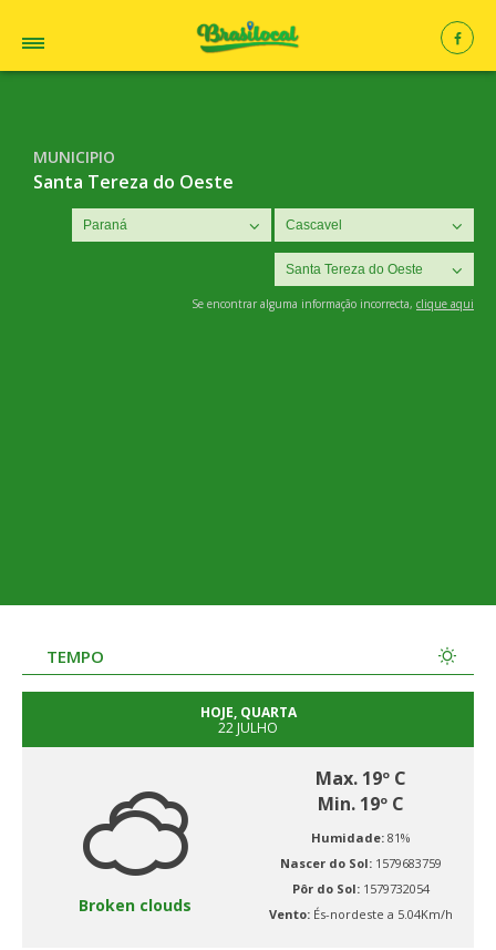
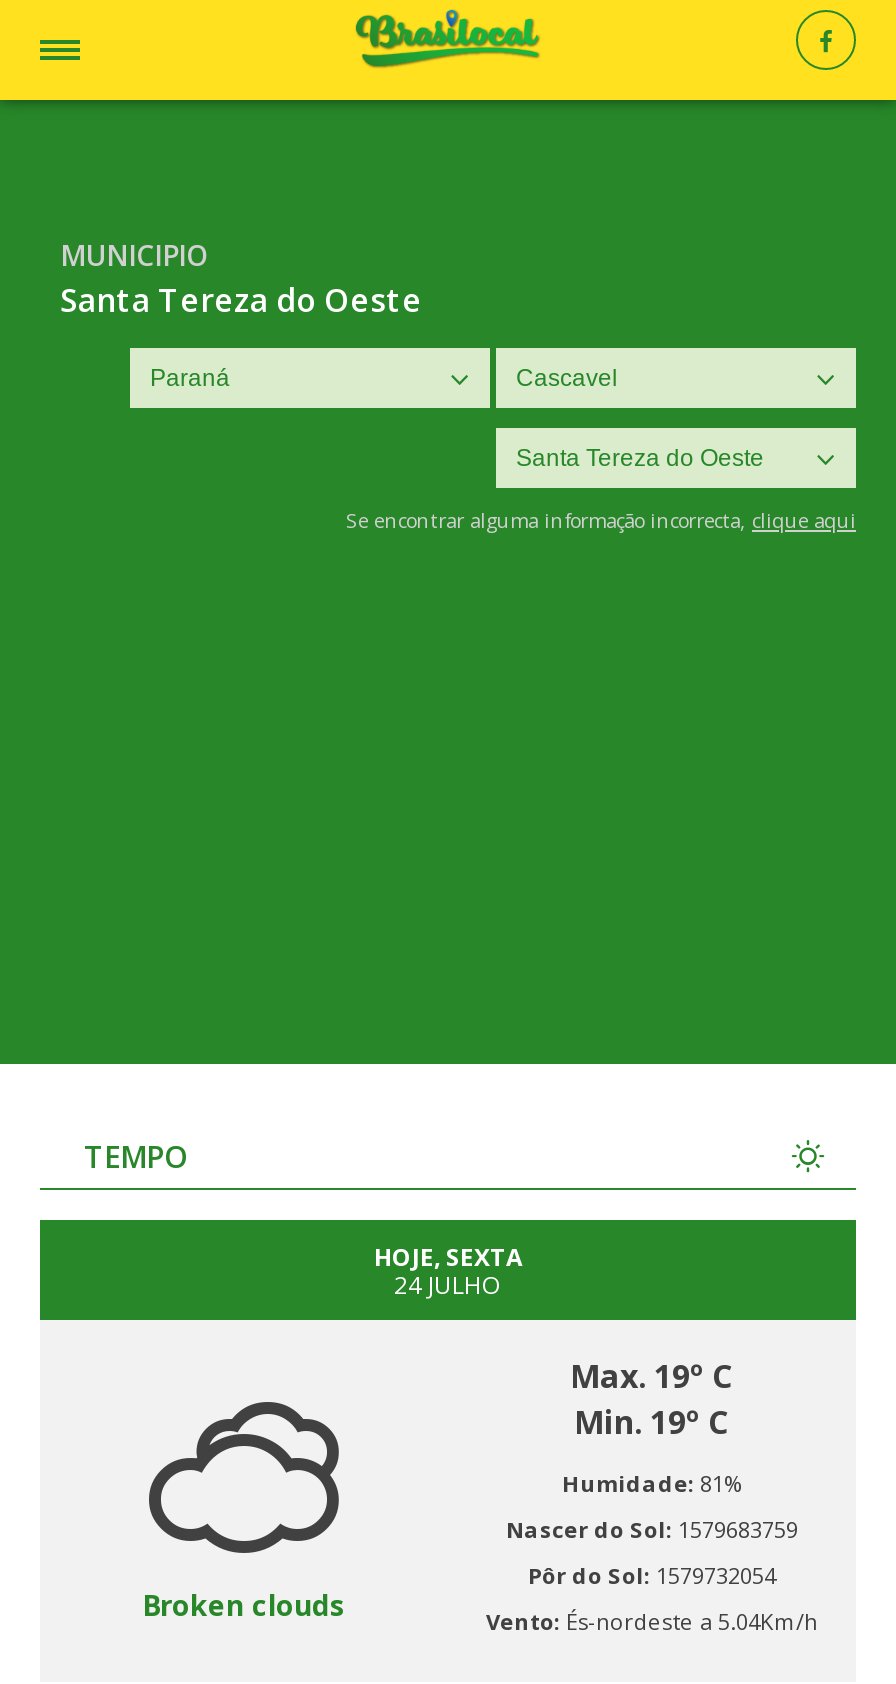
- HOJE, QUARTA
+ HOJE, SEXTA

- 22 JULHO
+ 24 JULHO
